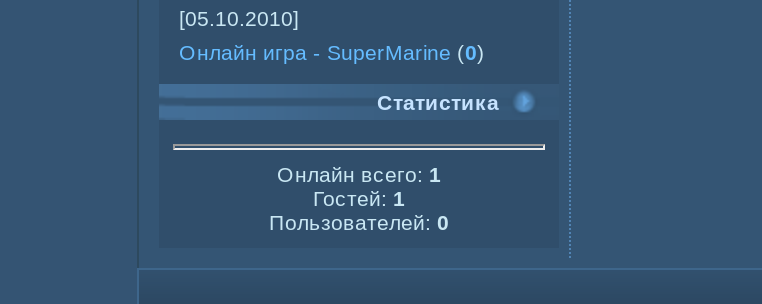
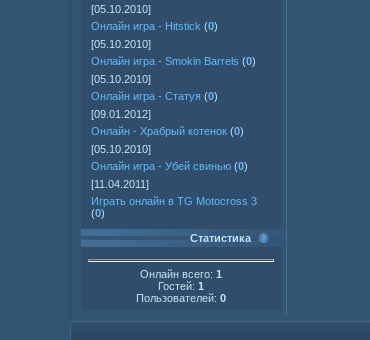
- Онлайн игра - SuperMarine (0)
+ Онлайн игра - Hitstick (0)
+ [05.10.2010]
+ Онлайн игра - Smokin Barrels (0)
+ [05.10.2010]
+ Онлайн игра - Статуя (0)
+ [09.01.2012]
+ Онлайн - Храбрый котенок (0)
+ [05.10.2010]
+ Онлайн игра - Убей свинью (0)
+ [11.04.2011]
+ Играть онлайн в TG Motocross 3
+ (0)
